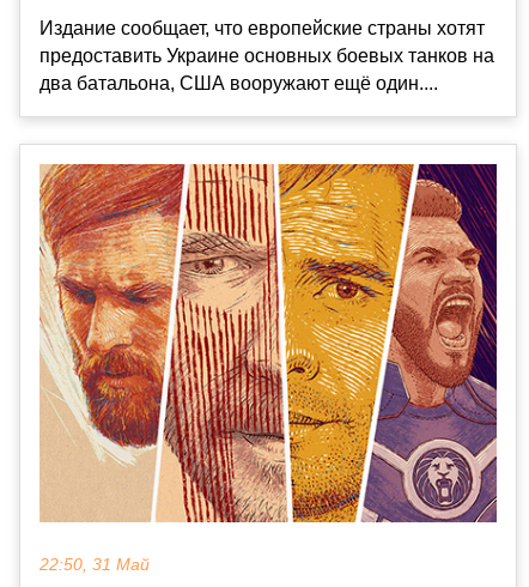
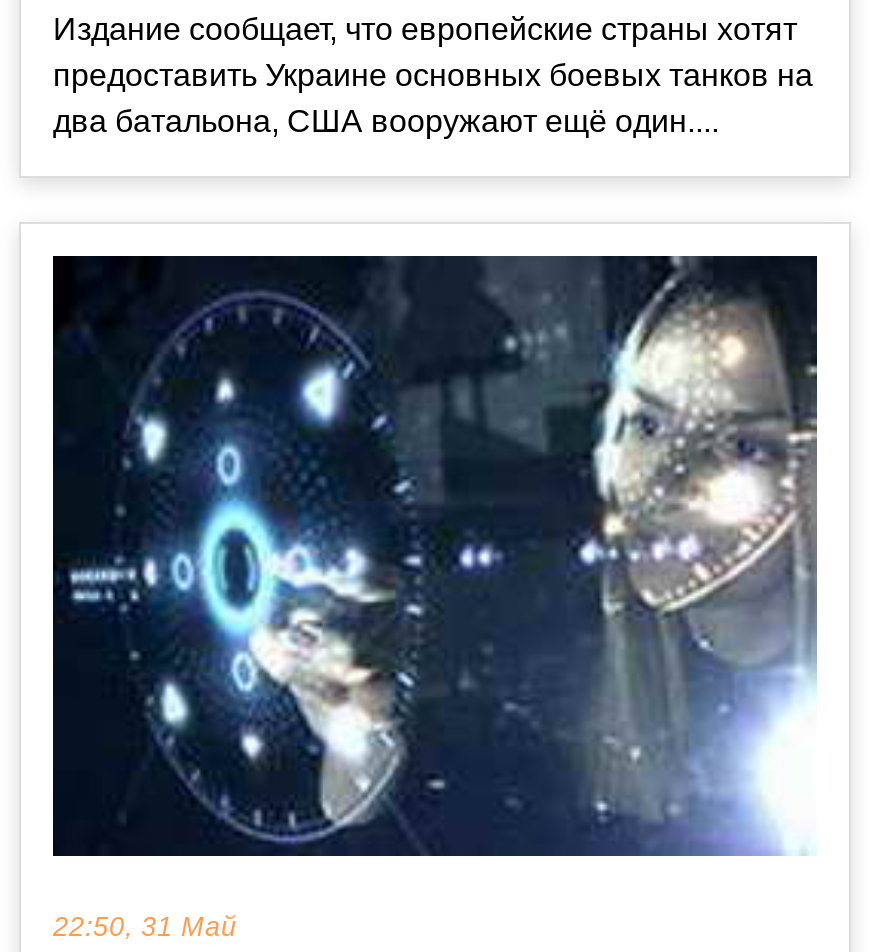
- [image]
+ [image]
